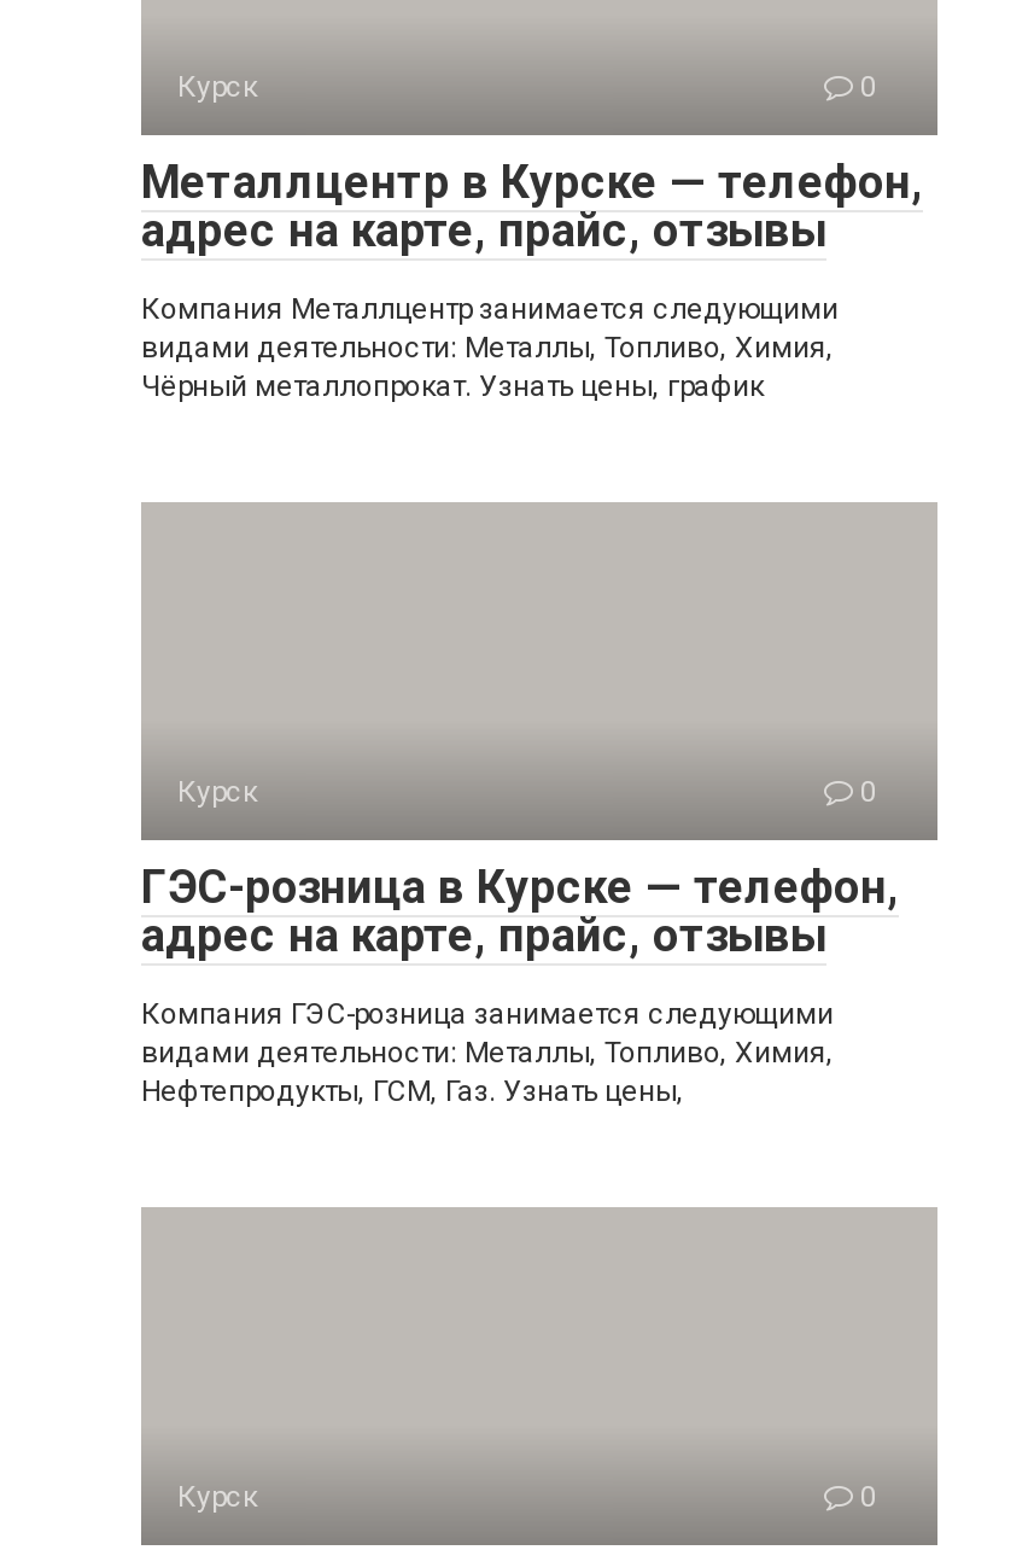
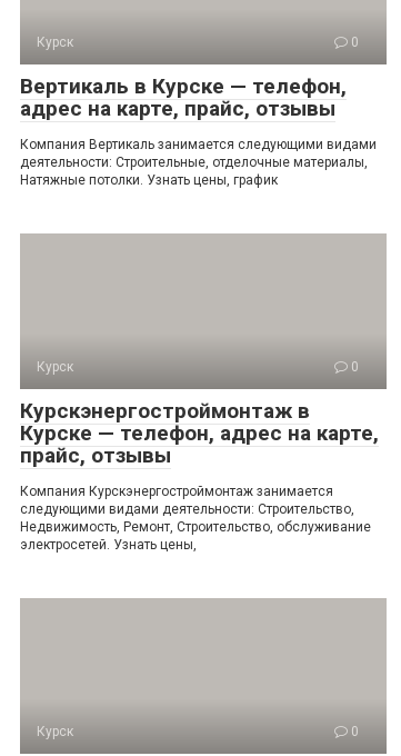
- Металлцентр в Курске — телефон,
+ Вертикаль в Курске — телефон,

- Компания Металлцентр занимается следующими
- видами деятельности: Металлы, Топливо, Химия,
- Чёрный металлопрокат. Узнать цены, график
+ Компания Вертикаль занимается следующими видами
+ деятельности: Строительные, отделочные материалы,
+ Натяжные потолки. Узнать цены, график

- ГЭС-розница в Курске — телефон,
- адрес на карте, прайс, отзывы
+ Курскэнергостроймонтаж в
+ Курске — телефон, адрес на карте,
+ прайс, отзывы

- Компания ГЭС-розница занимается следующими
- видами деятельности: Металлы, Топливо, Химия,
- Нефтепродукты, ГСМ, Газ. Узнать цены,
+ Компания Курскэнергостроймонтаж занимается
+ следующими видами деятельности: Строительство,
+ Недвижимость, Ремонт, Строительство, обслуживание
+ электросетей. Узнать цены,
